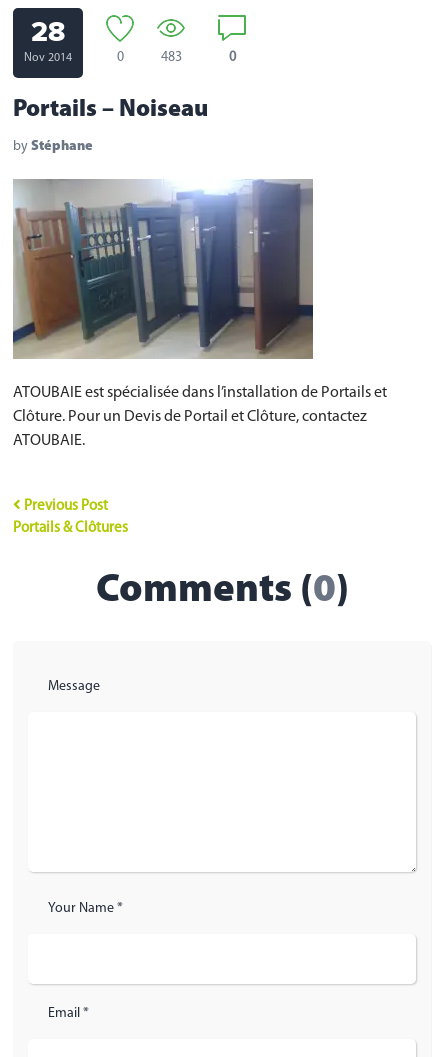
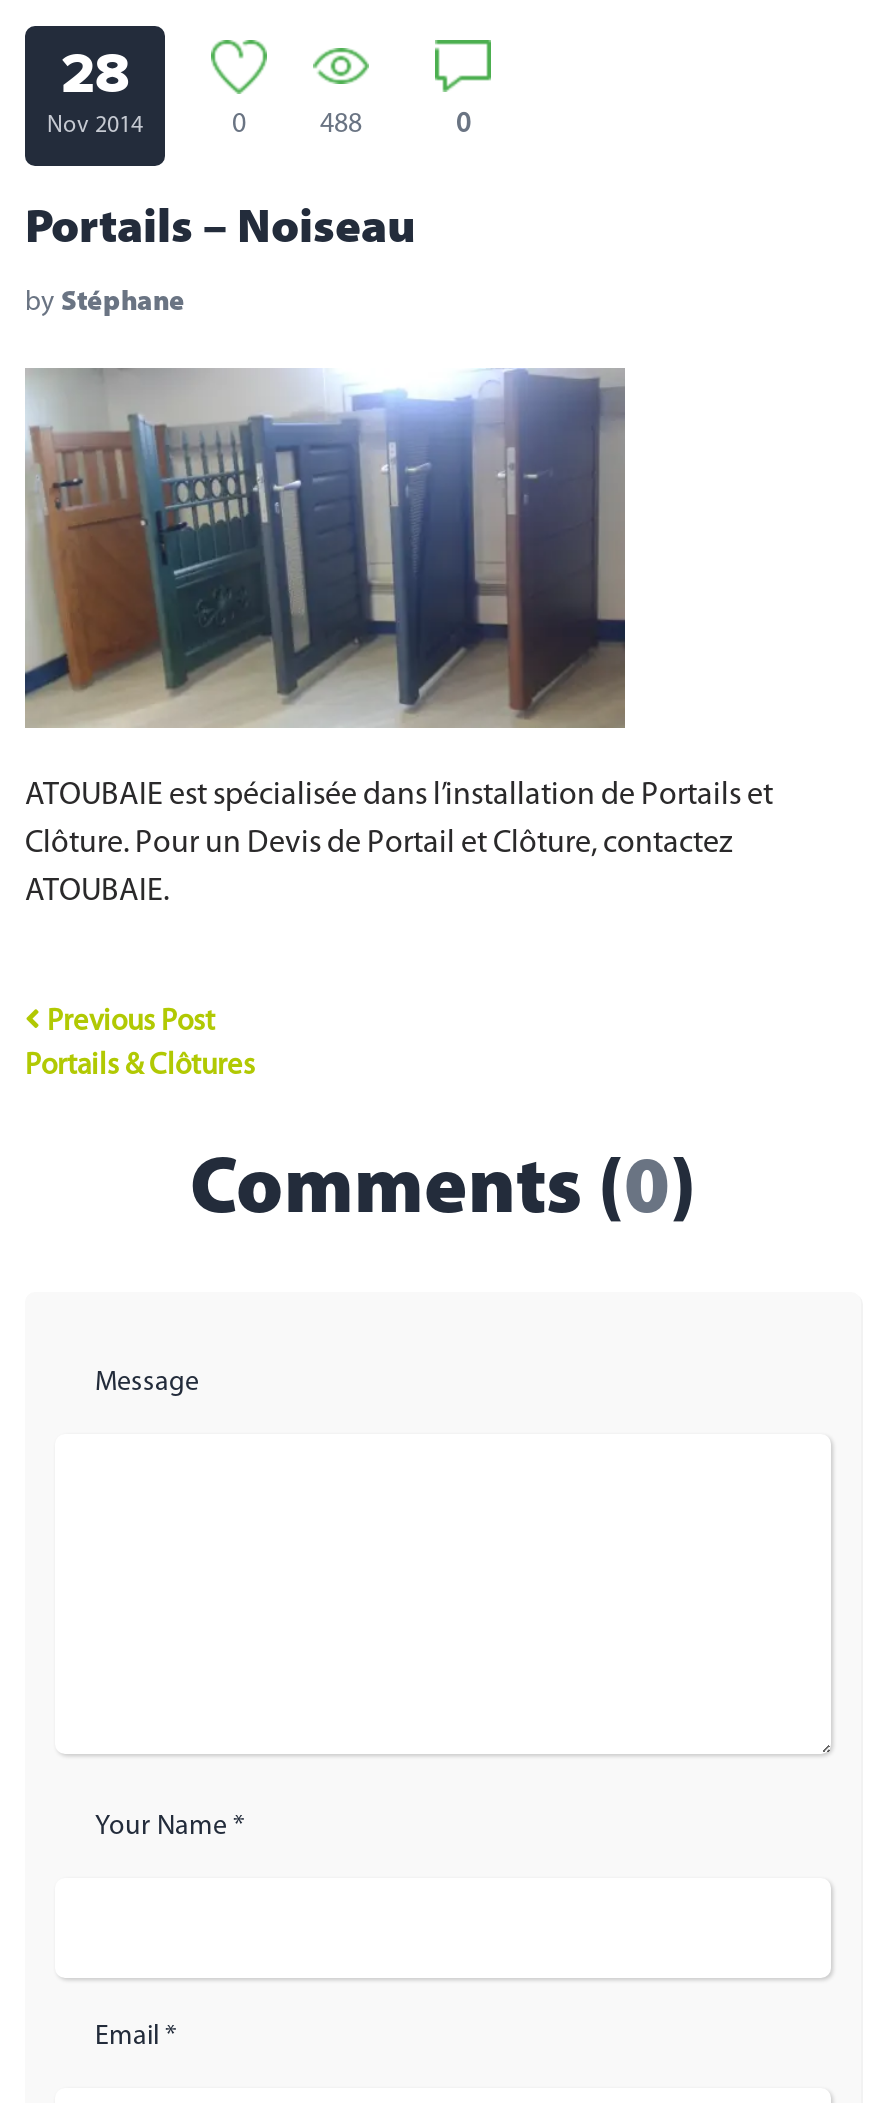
- 483
+ 488
